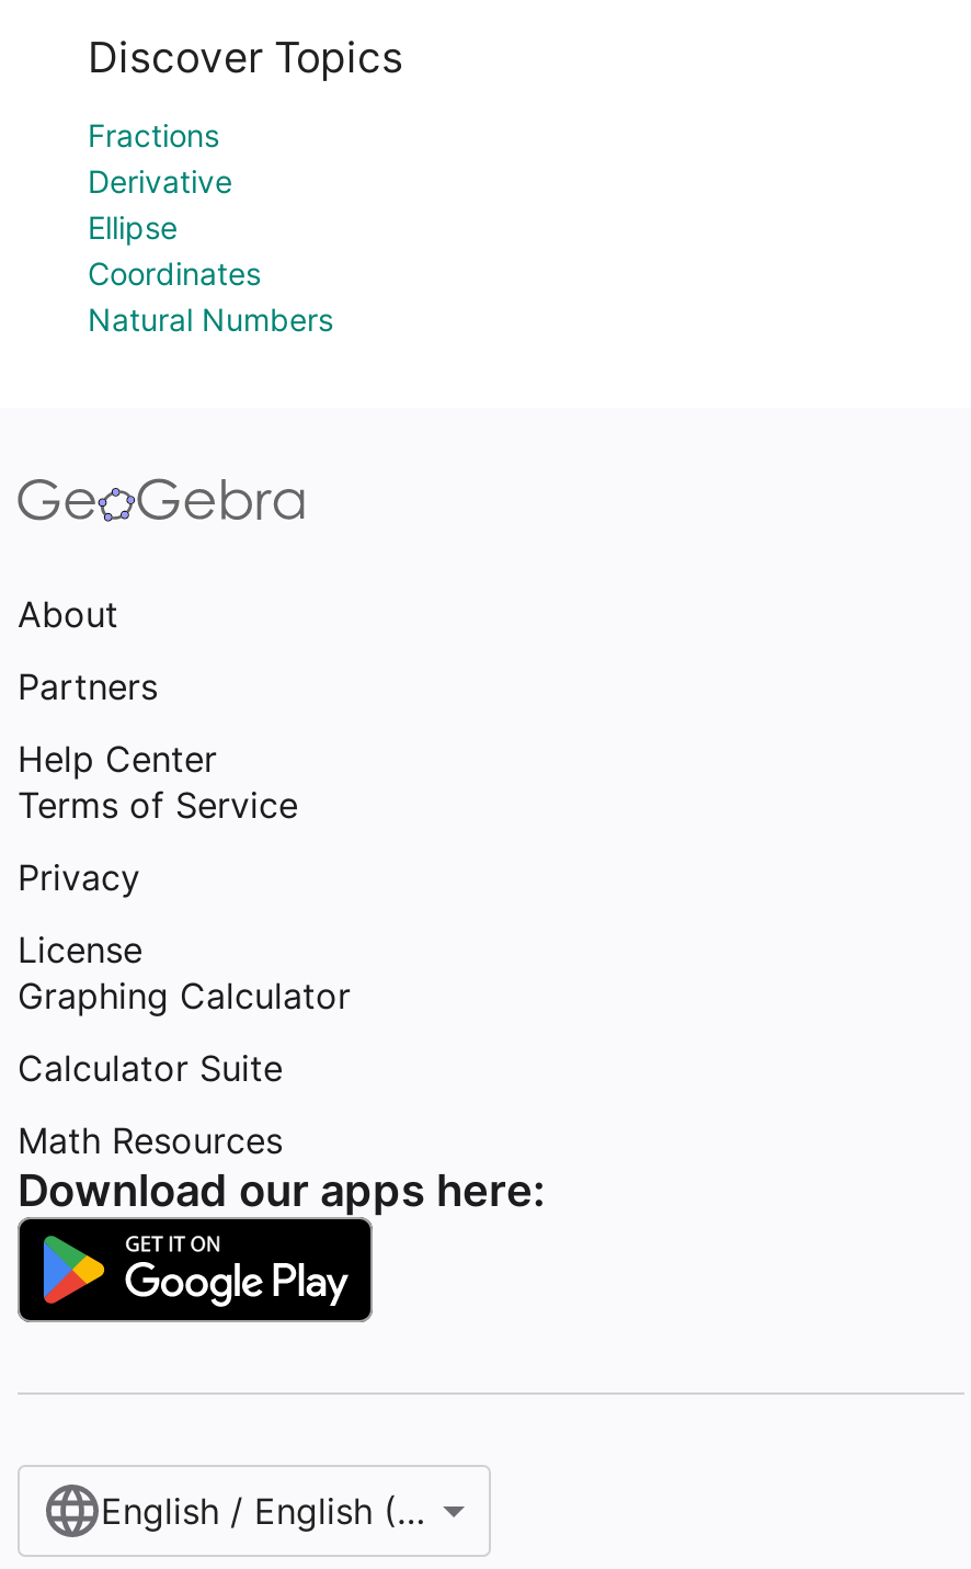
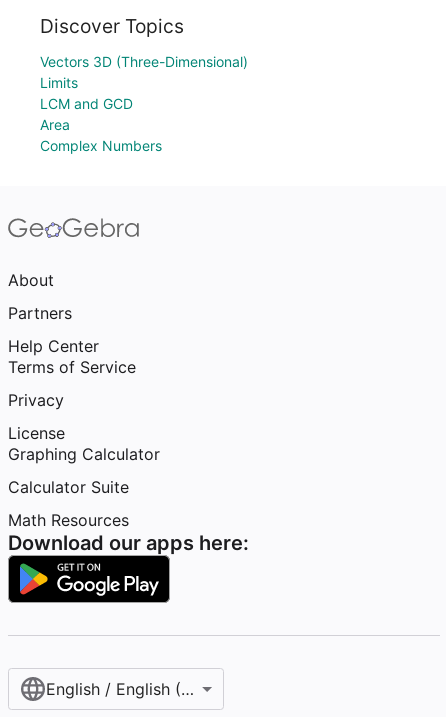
- Fractions
- Derivative
- Ellipse
- Coordinates
- Natural Numbers
+ Vectors 3D (Three-Dimensional)
+ Limits
+ LCM and GCD
+ Area
+ Complex Numbers
